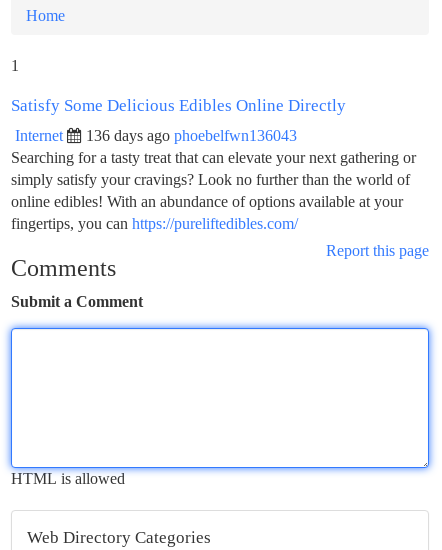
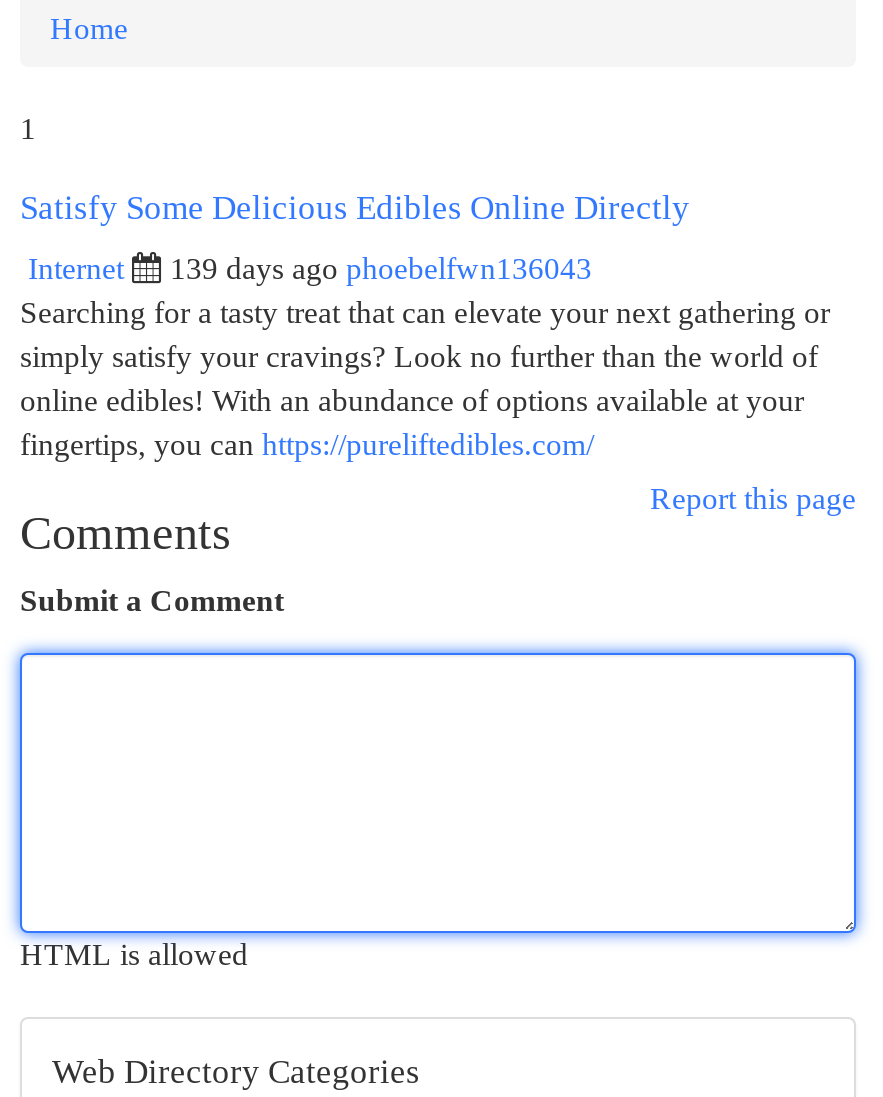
- 136 days ago phoebelfwn136043
+ 139 days ago phoebelfwn136043
